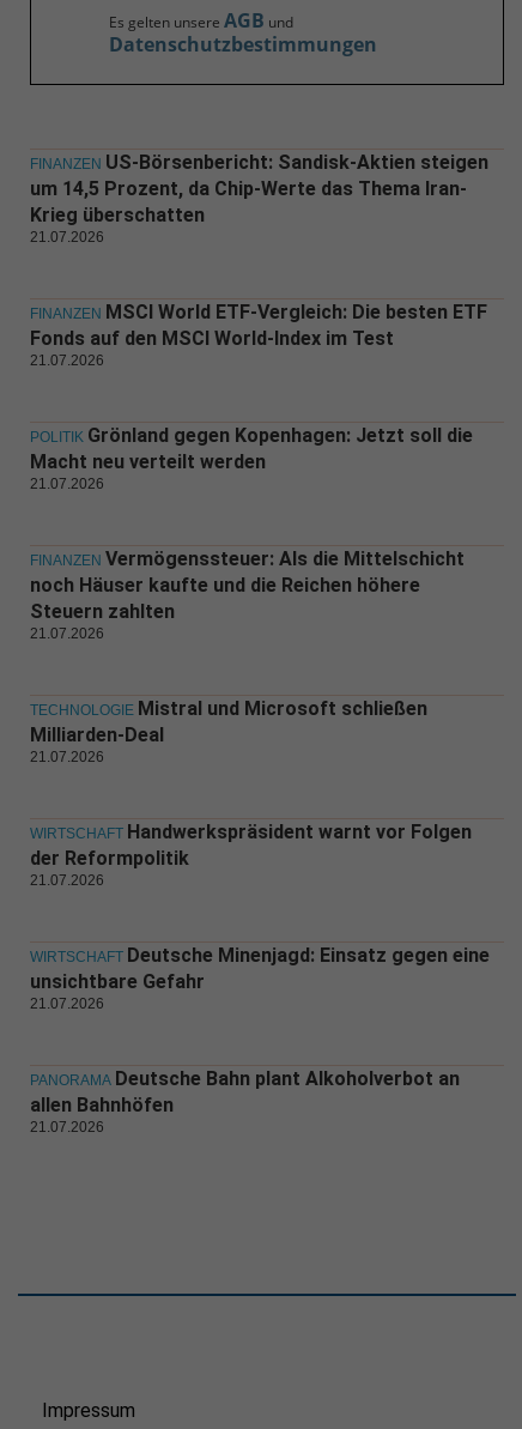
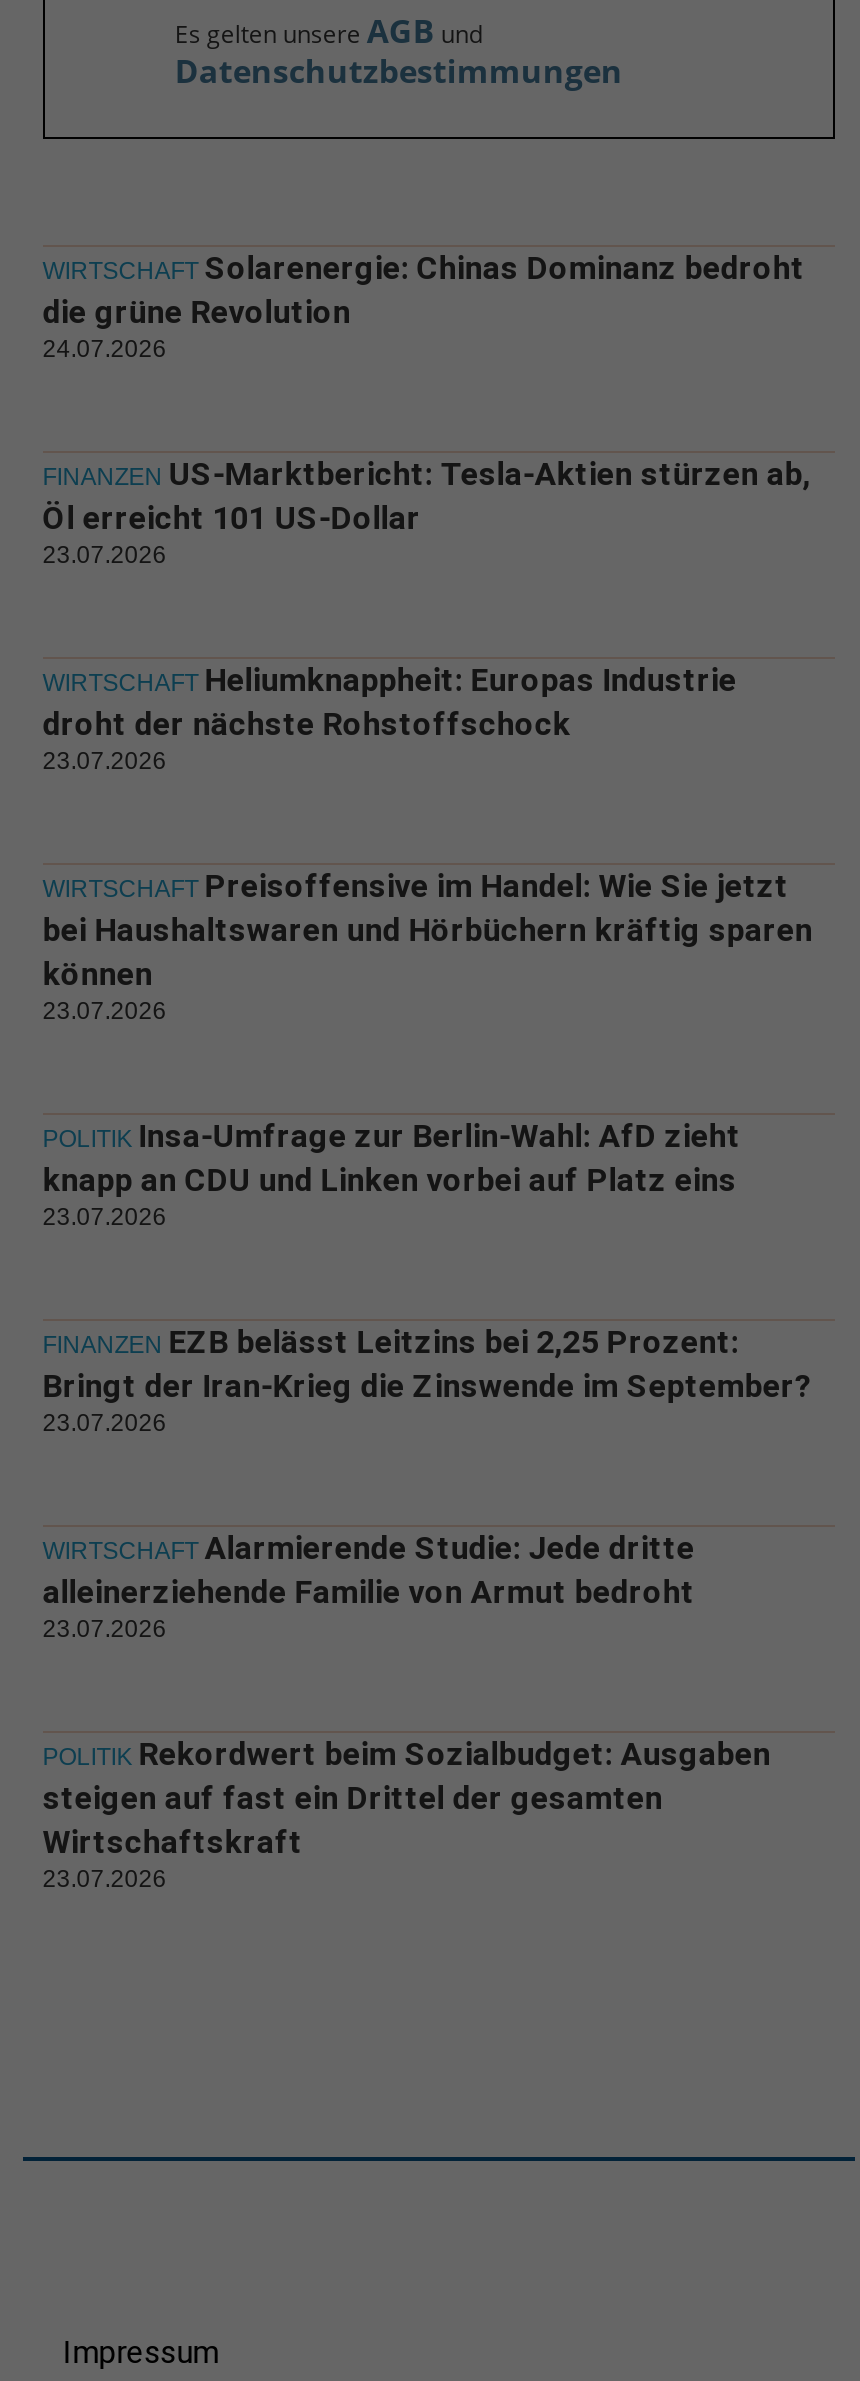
- FINANZEN US-Börsenbericht: Sandisk-Aktien steigen
- um 14,5 Prozent, da Chip-Werte das Thema Iran-
- Krieg überschatten
- 21.07.2026
+ WIRTSCHAFT Solarenergie: Chinas Dominanz bedroht
+ die grüne Revolution
+ 24.07.2026

- FINANZEN MSCI World ETF-Vergleich: Die besten ETF
- Fonds auf den MSCI World-Index im Test
- 21.07.2026
+ FINANZEN US-Marktbericht: Tesla-Aktien stürzen ab,
+ Öl erreicht 101 US-Dollar
+ 23.07.2026

- POLITIK Grönland gegen Kopenhagen: Jetzt soll die
- Macht neu verteilt werden
- 21.07.2026
+ WIRTSCHAFT Heliumknappheit: Europas Industrie
+ droht der nächste Rohstoffschock
+ 23.07.2026

- FINANZEN Vermögenssteuer: Als die Mittelschicht
- noch Häuser kaufte und die Reichen höhere
- Steuern zahlten
- 21.07.2026
+ WIRTSCHAFT Preisoffensive im Handel: Wie Sie jetzt
+ bei Haushaltswaren und Hörbüchern kräftig sparen
+ können
+ 23.07.2026

- TECHNOLOGIE Mistral und Microsoft schließen
- Milliarden-Deal
- 21.07.2026
+ POLITIK Insa-Umfrage zur Berlin-Wahl: AfD zieht
+ knapp an CDU und Linken vorbei auf Platz eins
+ 23.07.2026

- WIRTSCHAFT Handwerkspräsident warnt vor Folgen
- der Reformpolitik
- 21.07.2026
+ FINANZEN EZB belässt Leitzins bei 2,25 Prozent:
+ Bringt der Iran-Krieg die Zinswende im September?
+ 23.07.2026

- WIRTSCHAFT Deutsche Minenjagd: Einsatz gegen eine
- unsichtbare Gefahr
- 21.07.2026
+ WIRTSCHAFT Alarmierende Studie: Jede dritte
+ alleinerziehende Familie von Armut bedroht
+ 23.07.2026

- PANORAMA Deutsche Bahn plant Alkoholverbot an
- allen Bahnhöfen
- 21.07.2026
+ POLITIK Rekordwert beim Sozialbudget: Ausgaben
+ steigen auf fast ein Drittel der gesamten
+ Wirtschaftskraft
+ 23.07.2026
